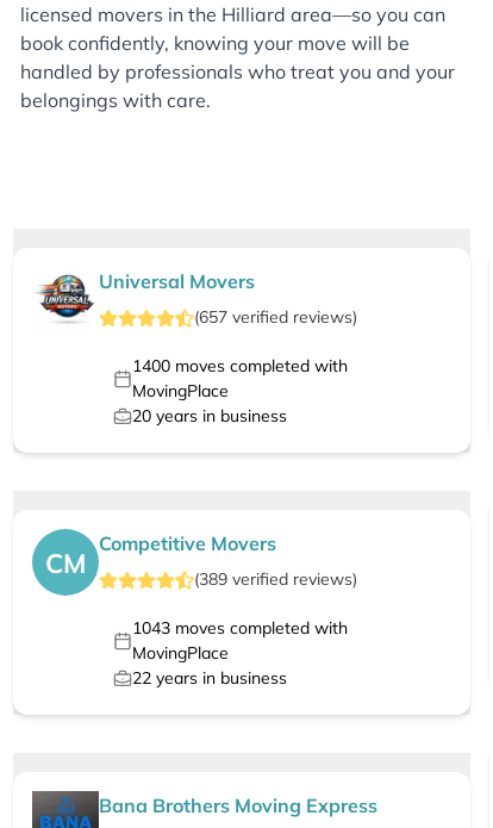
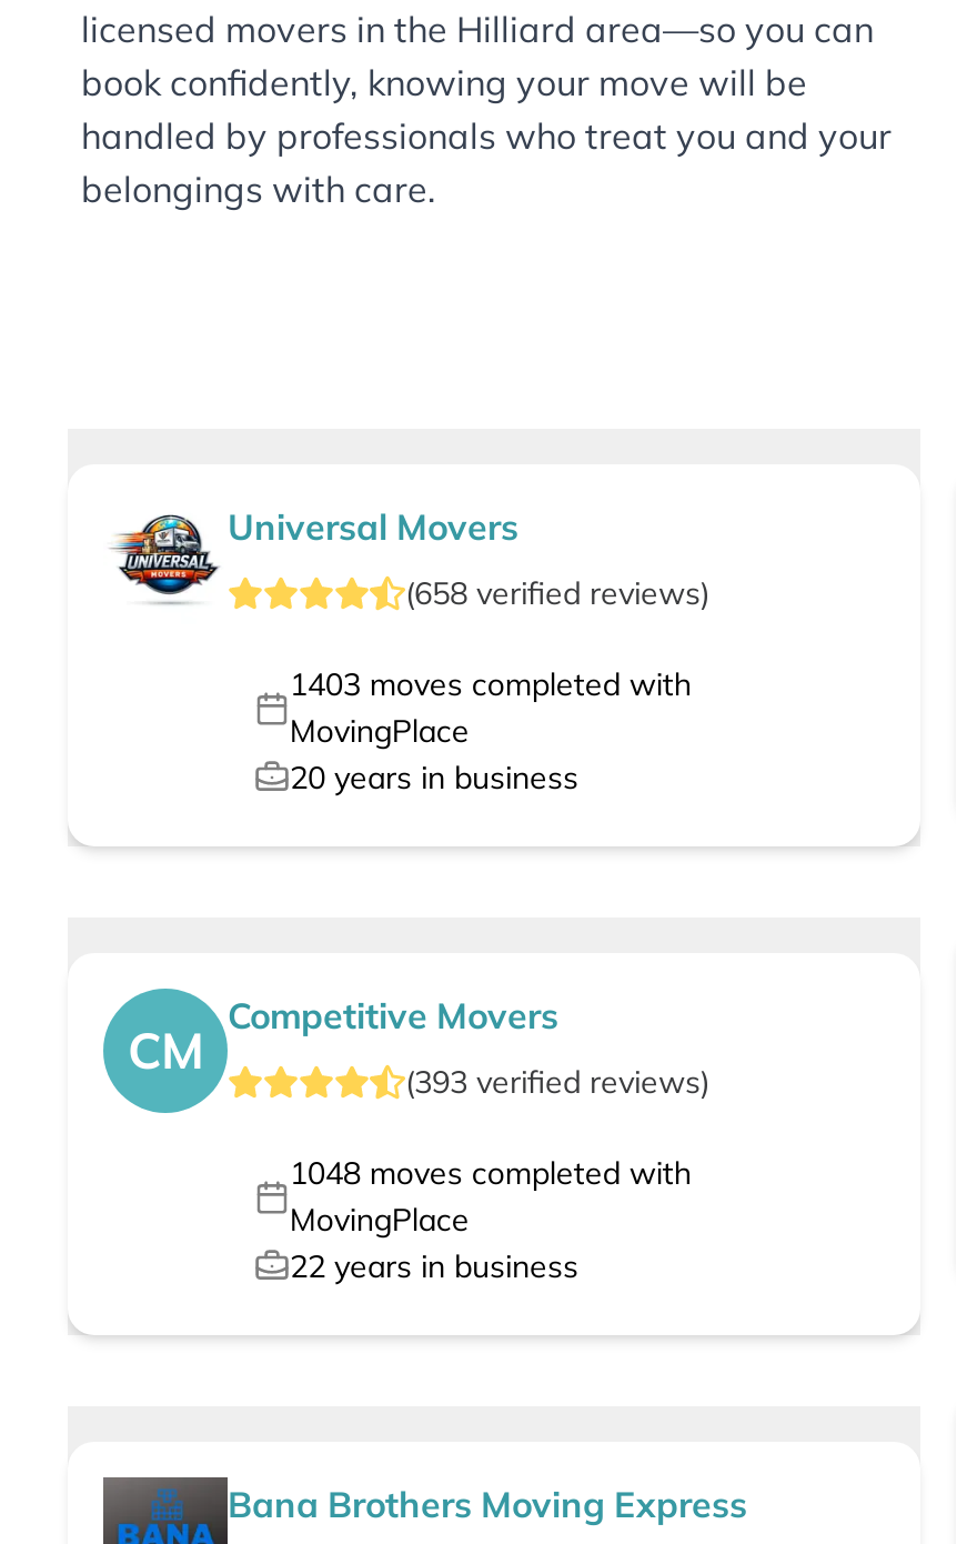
- (657 verified reviews)
+ (658 verified reviews)

- 1400 moves completed with
+ 1403 moves completed with

- (389 verified reviews)
+ (393 verified reviews)

- 1043 moves completed with
+ 1048 moves completed with
